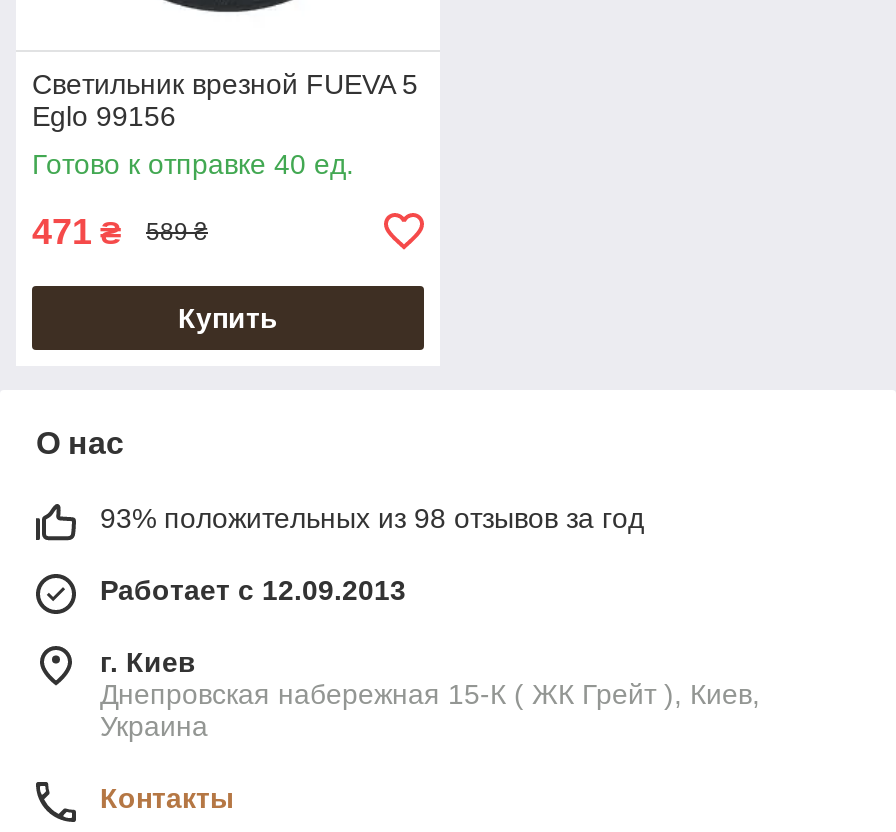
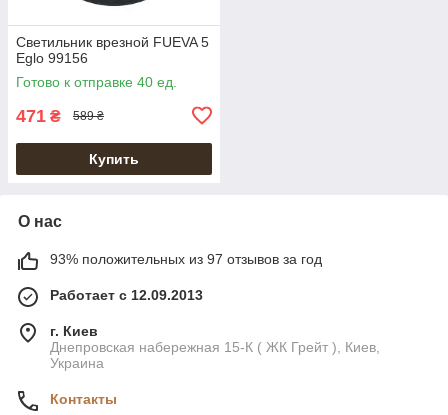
- 93% положительных из 98 отзывов за год
+ 93% положительных из 97 отзывов за год
